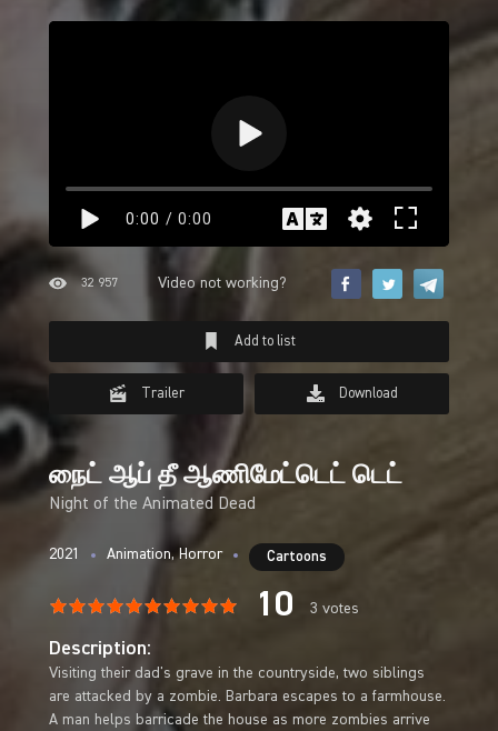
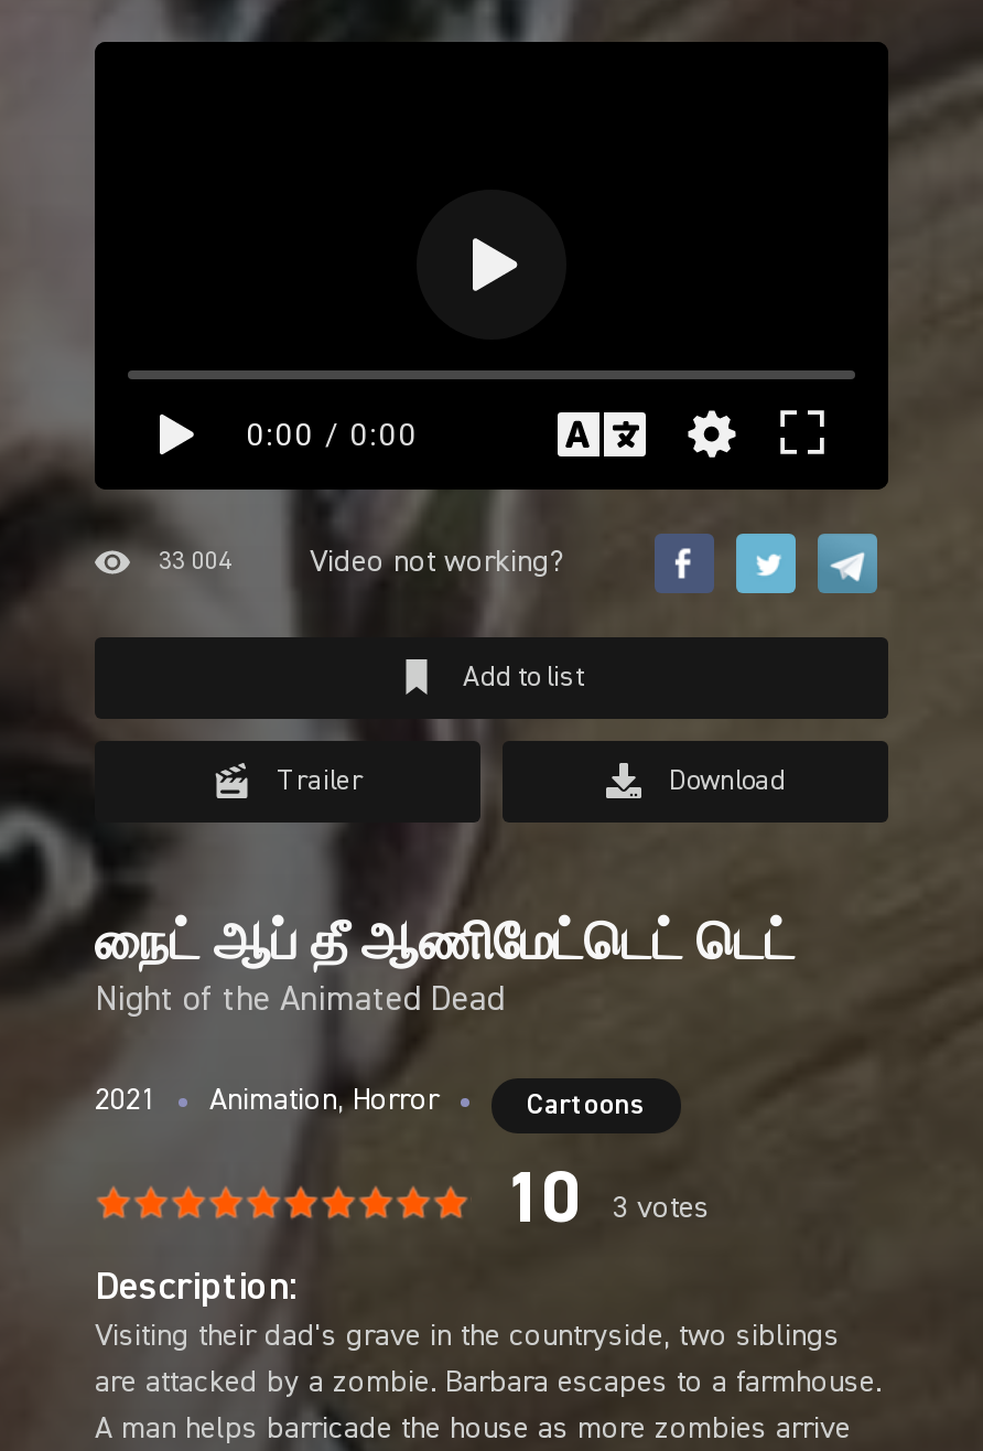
- 32 957
+ 33 004
